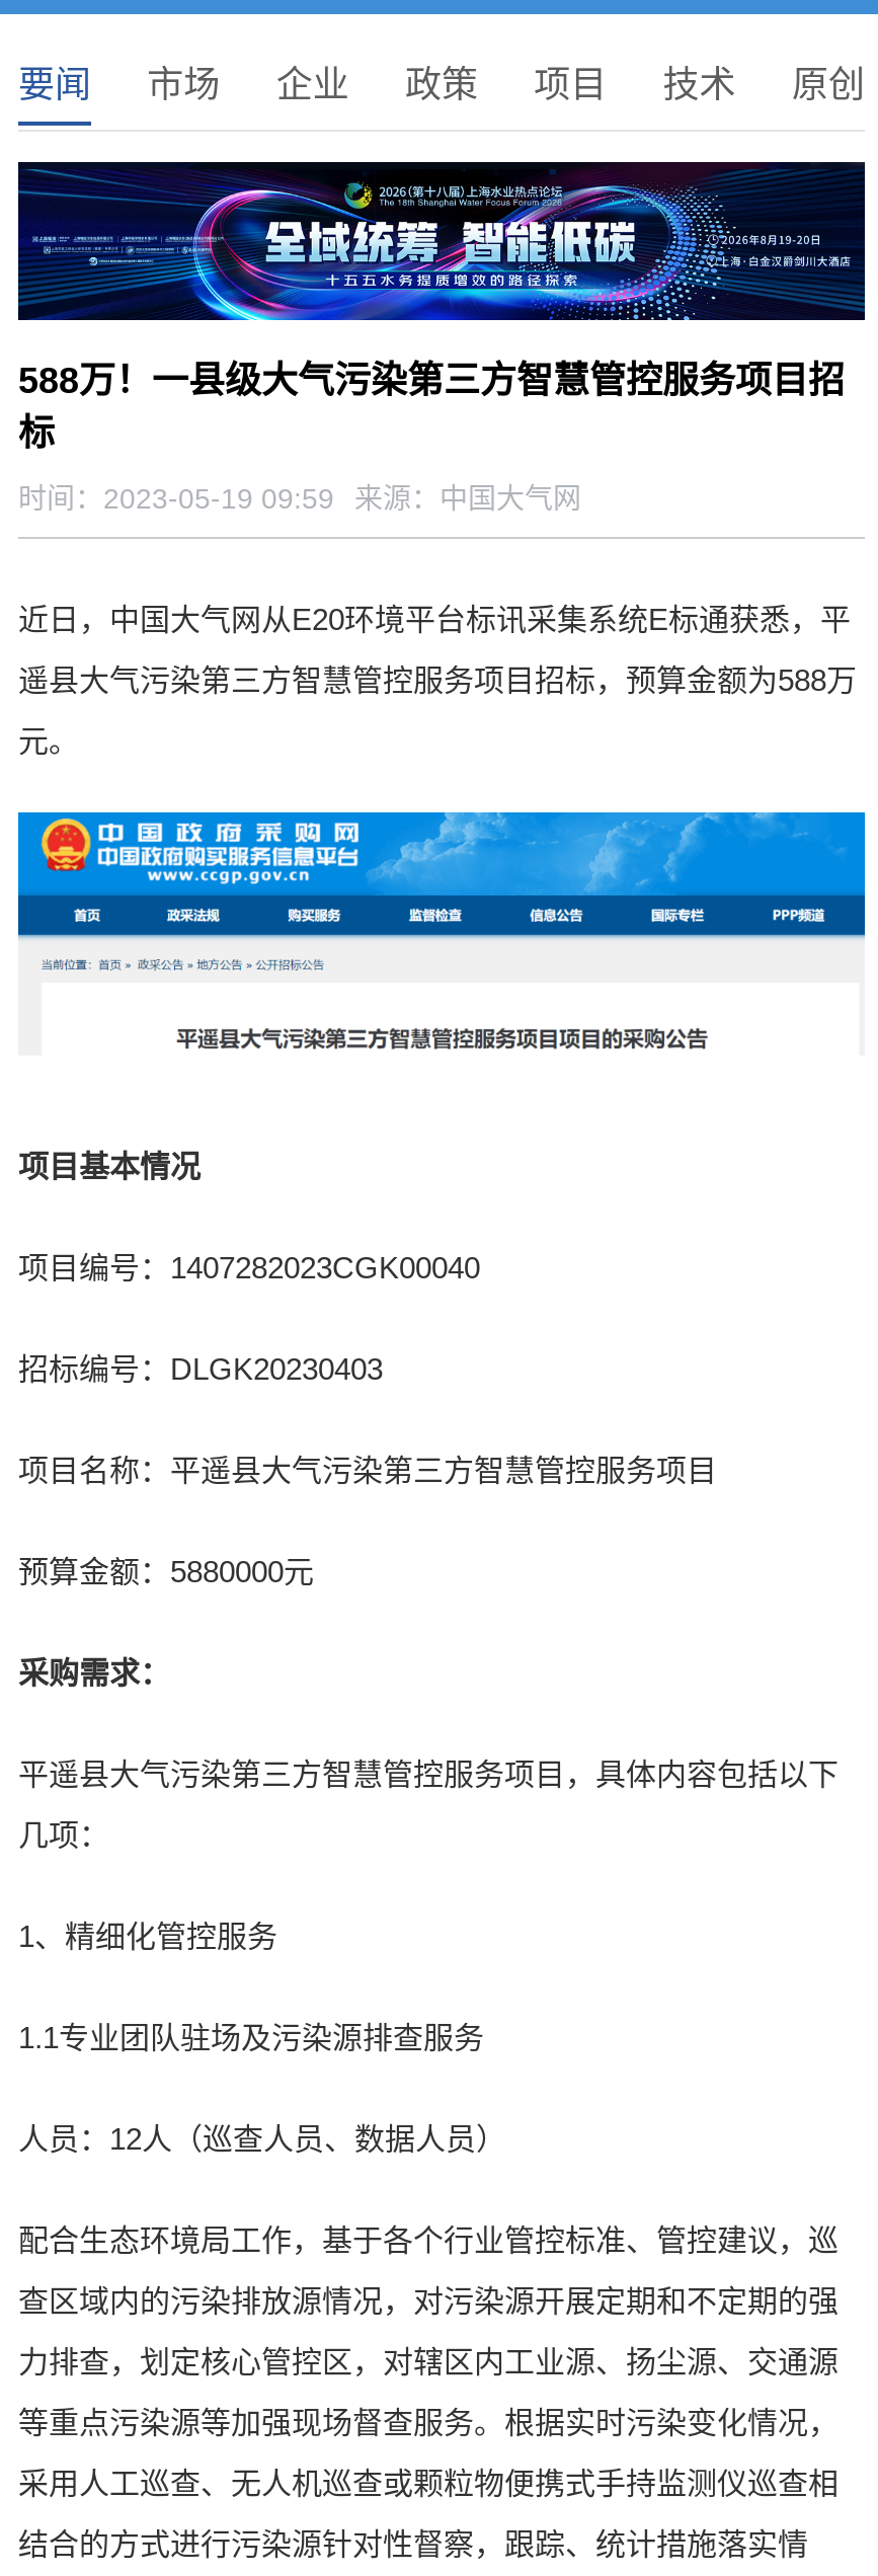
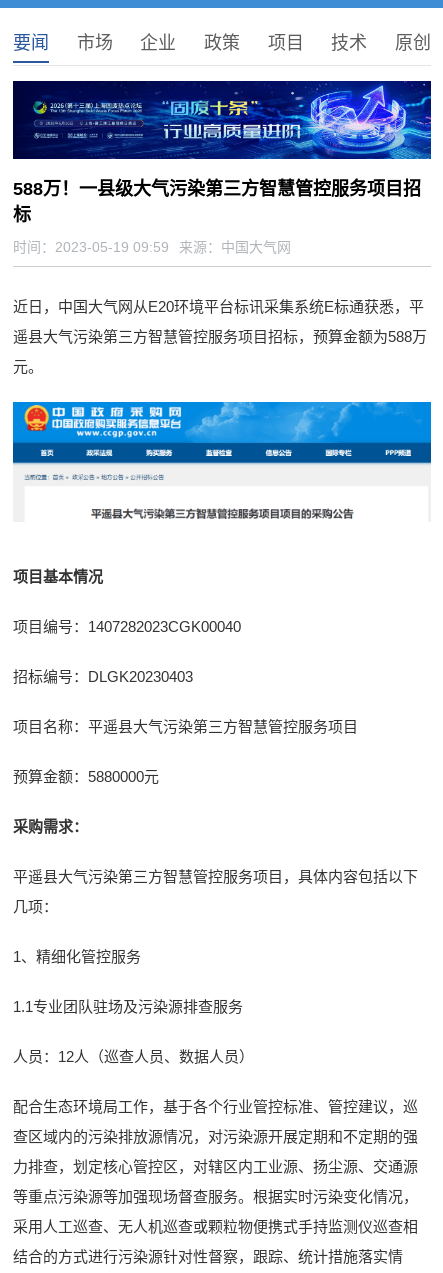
- [image]
+ [image]
